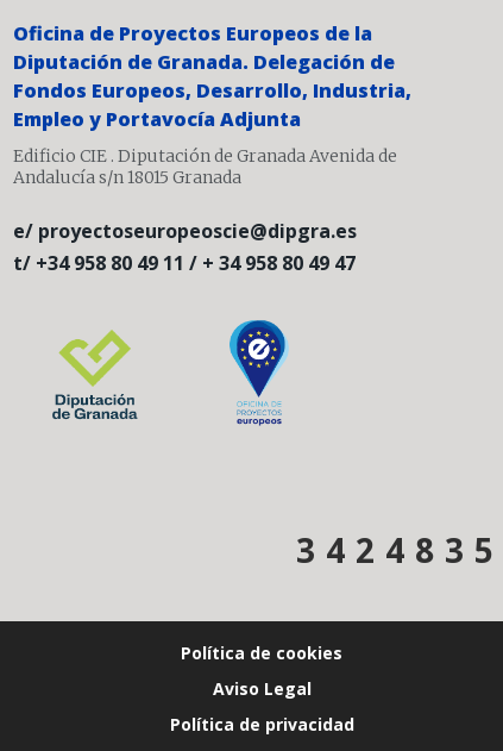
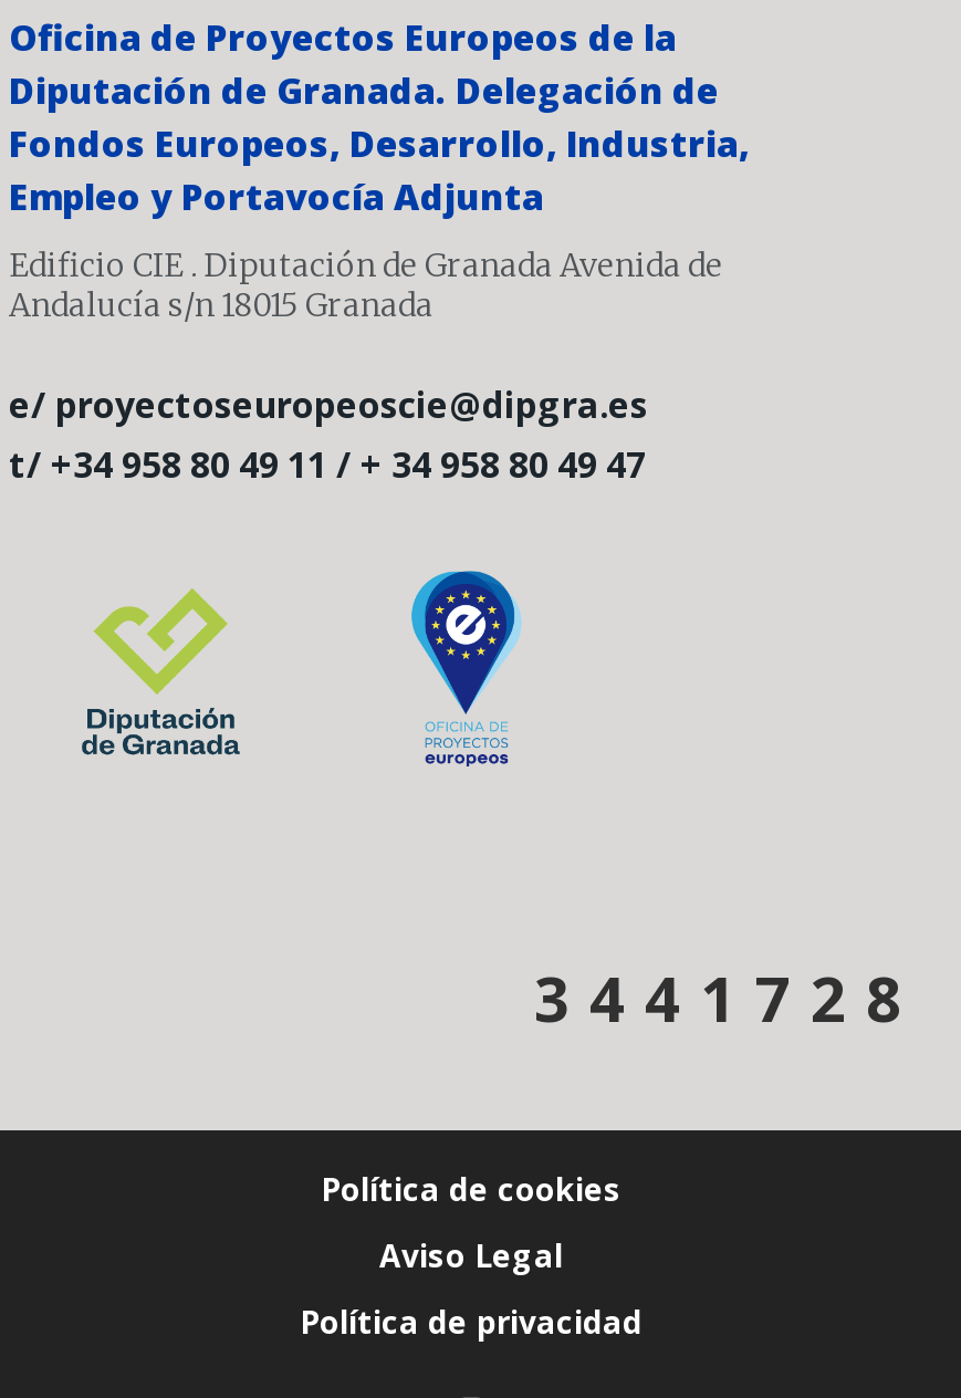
- 3 4 2 4 8 3 5
+ 3 4 4 1 7 2 8
